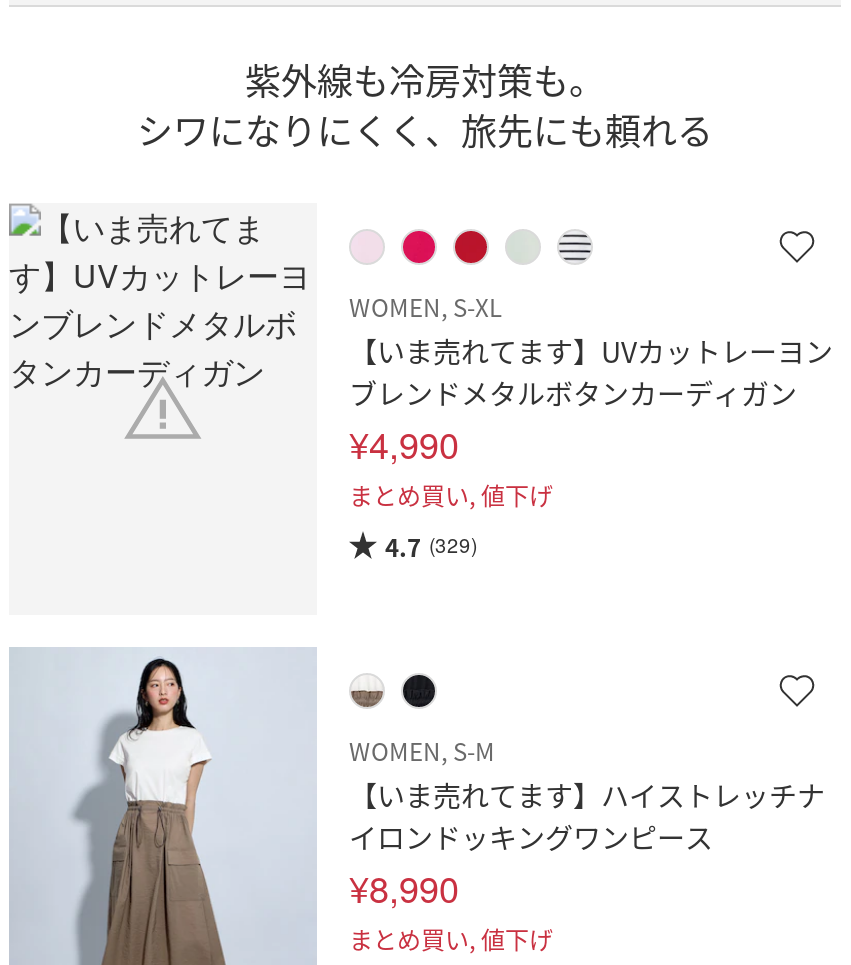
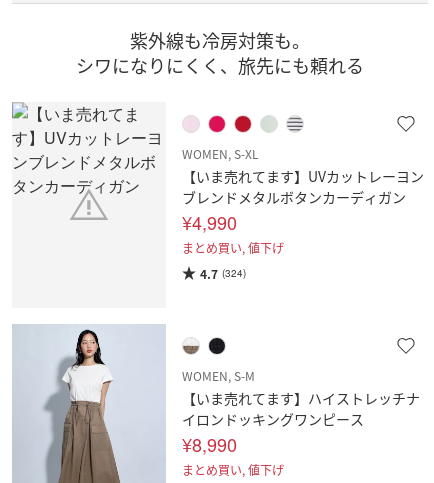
- 4.7 (329)
+ 4.7 (324)
